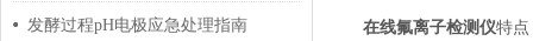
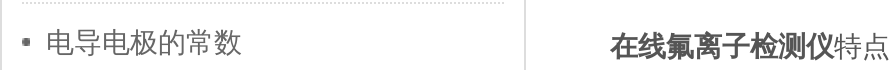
- 发酵过程pH电极应急处理指南
+ 电导电极的常数
